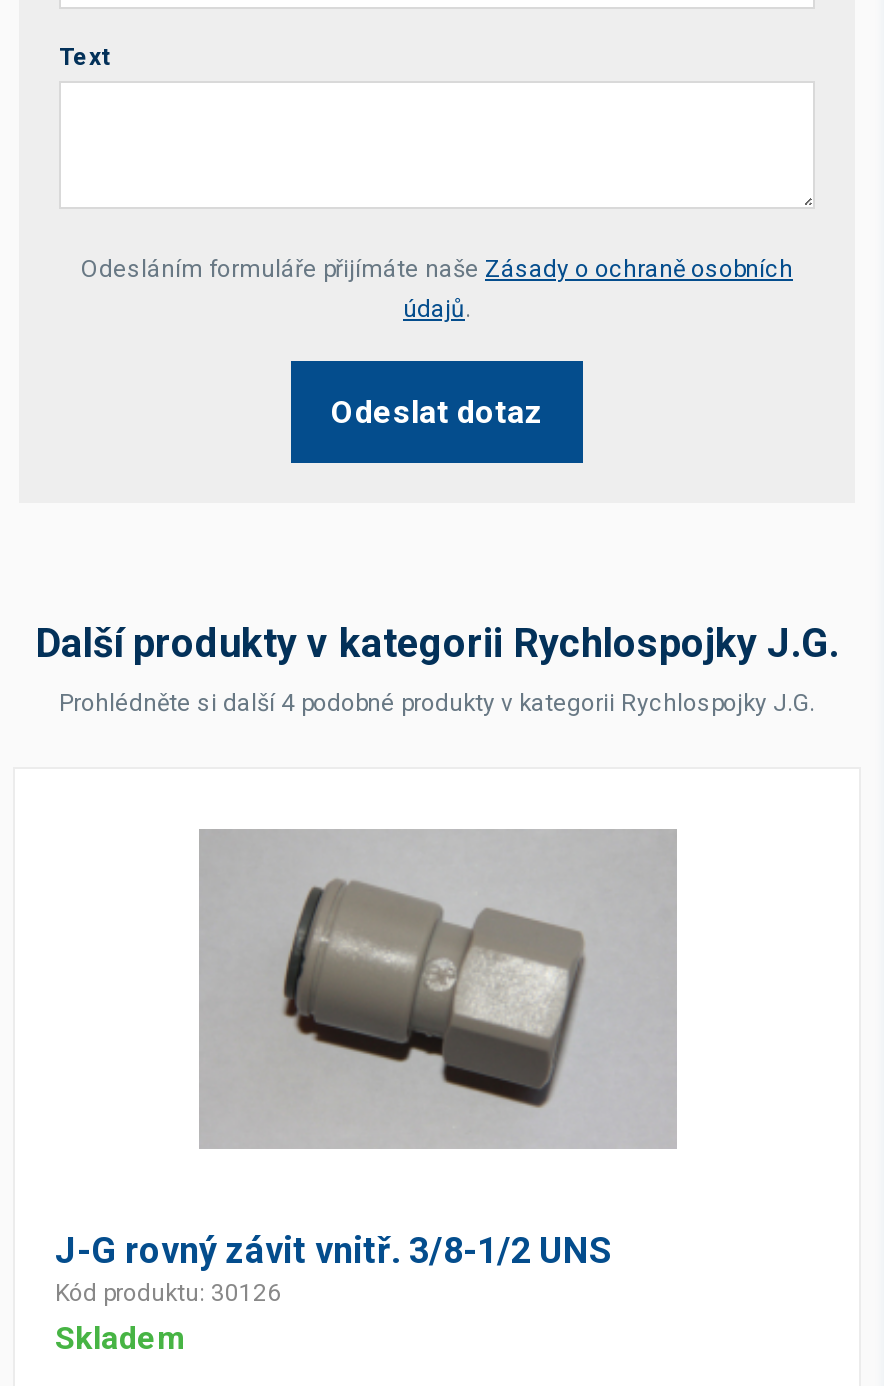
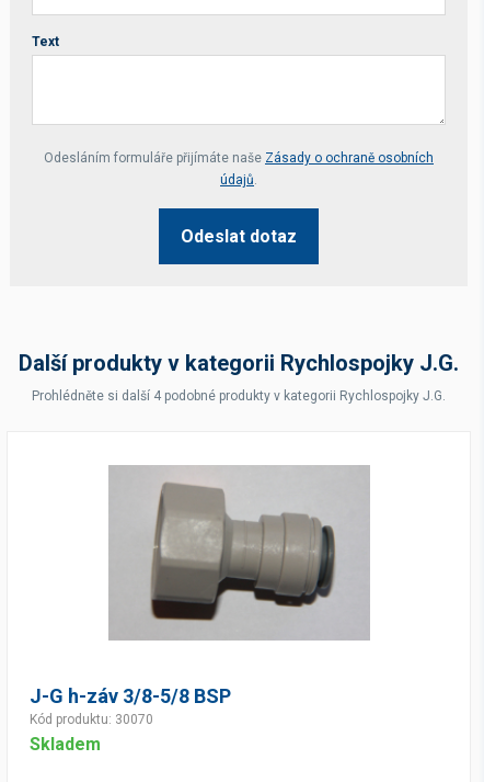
- [image]
+ [image]

- J-G rovný závit vnitř. 3/8-1/2 UNS
- Kód produktu: 30126
+ J-G h-záv 3/8-5/8 BSP
+ Kód produktu: 30070
